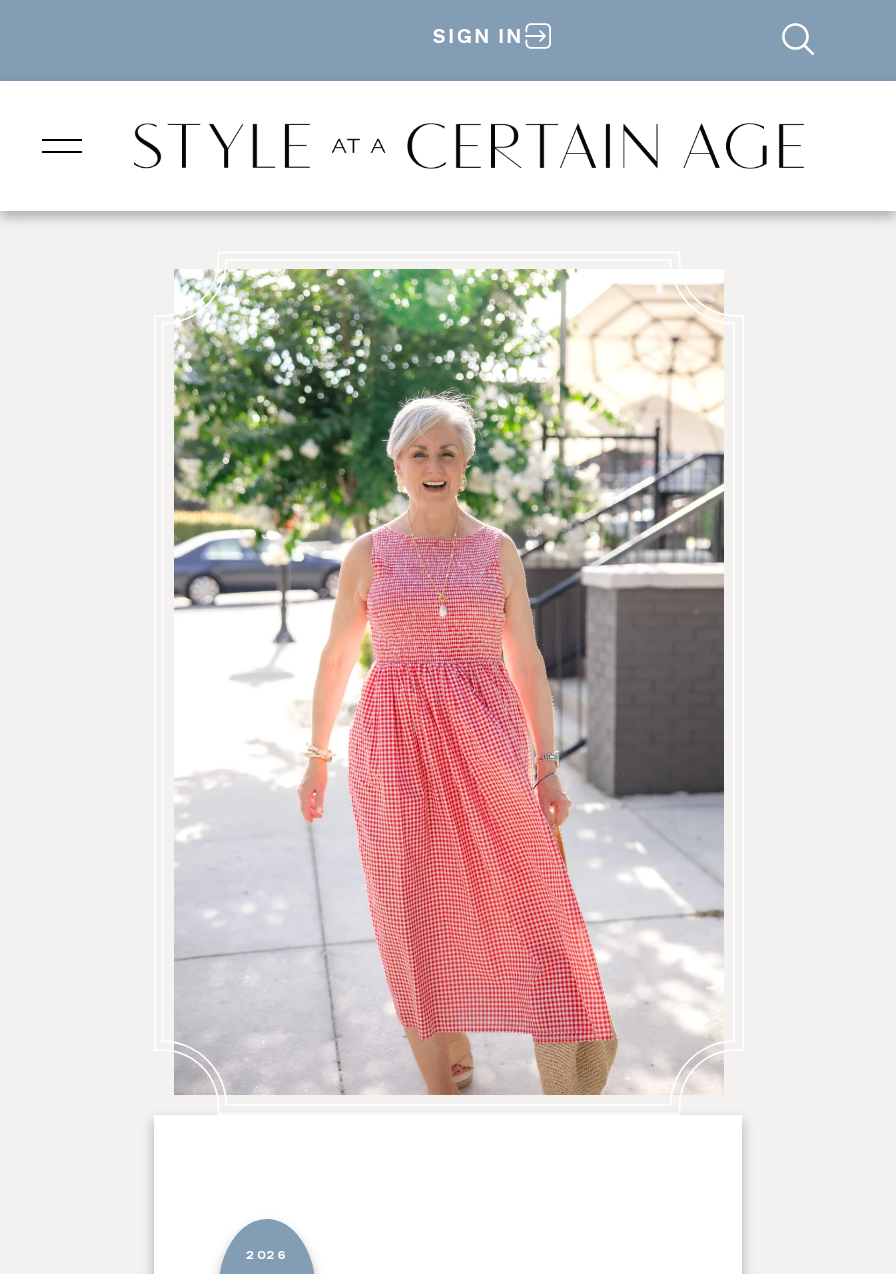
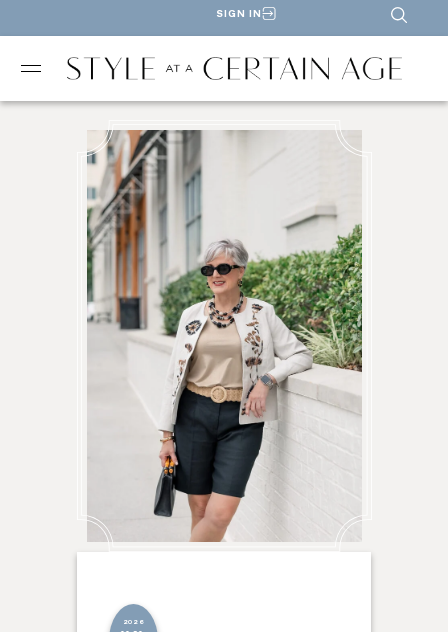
- [image]
+ [image]
